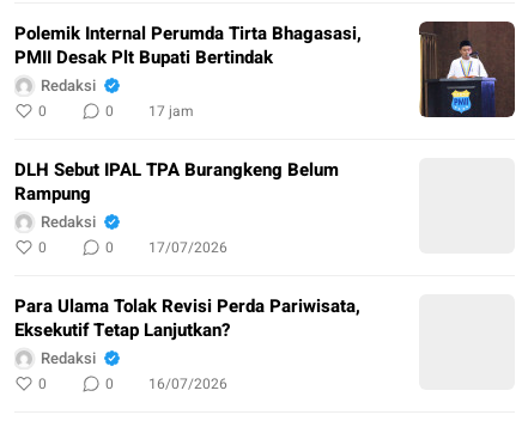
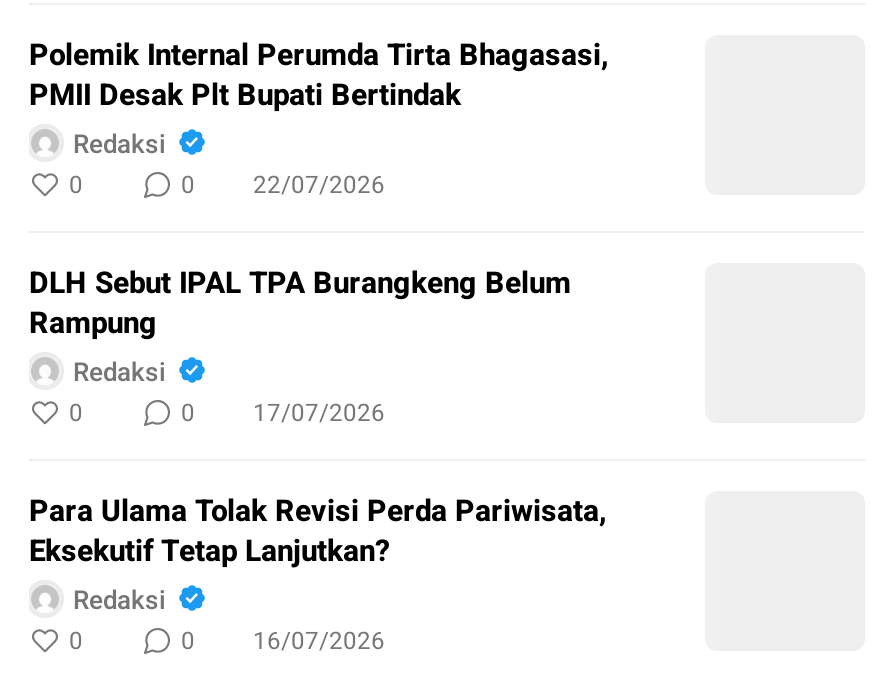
- [image]

- 0 17 jam
+ 0 22/07/2026
